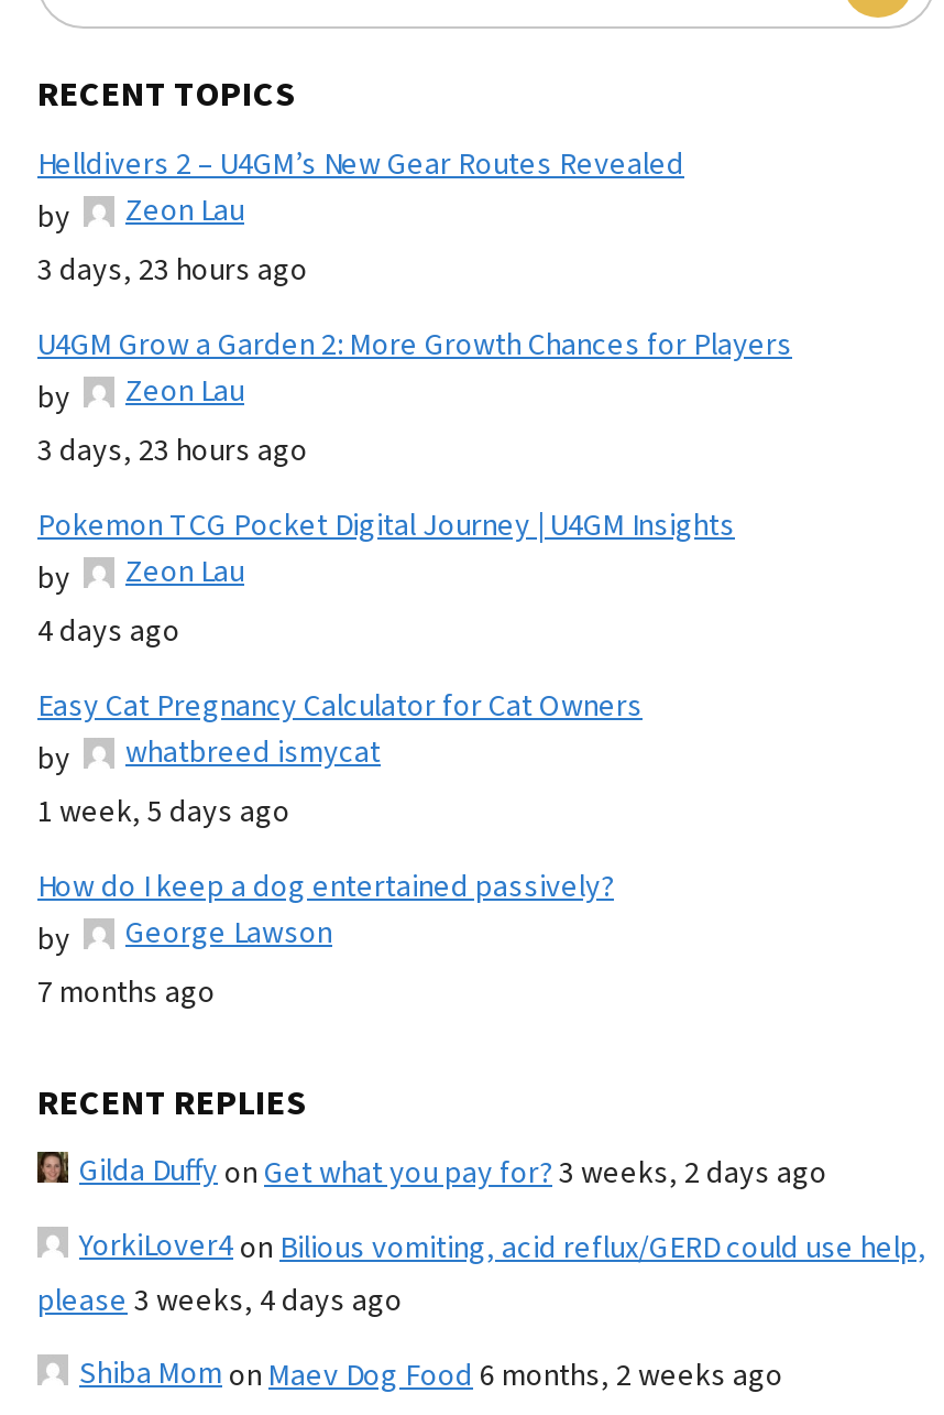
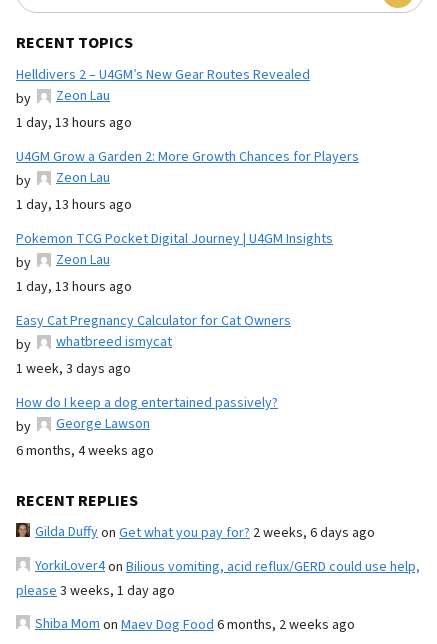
- 3 days, 23 hours ago
+ 1 day, 13 hours ago

- 3 days, 23 hours ago
+ 1 day, 13 hours ago

- 4 days ago
+ 1 day, 13 hours ago

- 1 week, 5 days ago
+ 1 week, 3 days ago

- 7 months ago
+ 6 months, 4 weeks ago

- Gilda Duffyon Get what you pay for? 3 weeks, 2 days ago
+ Gilda Duffyon Get what you pay for? 2 weeks, 6 days ago

- please 3 weeks, 4 days ago
+ please 3 weeks, 1 day ago
